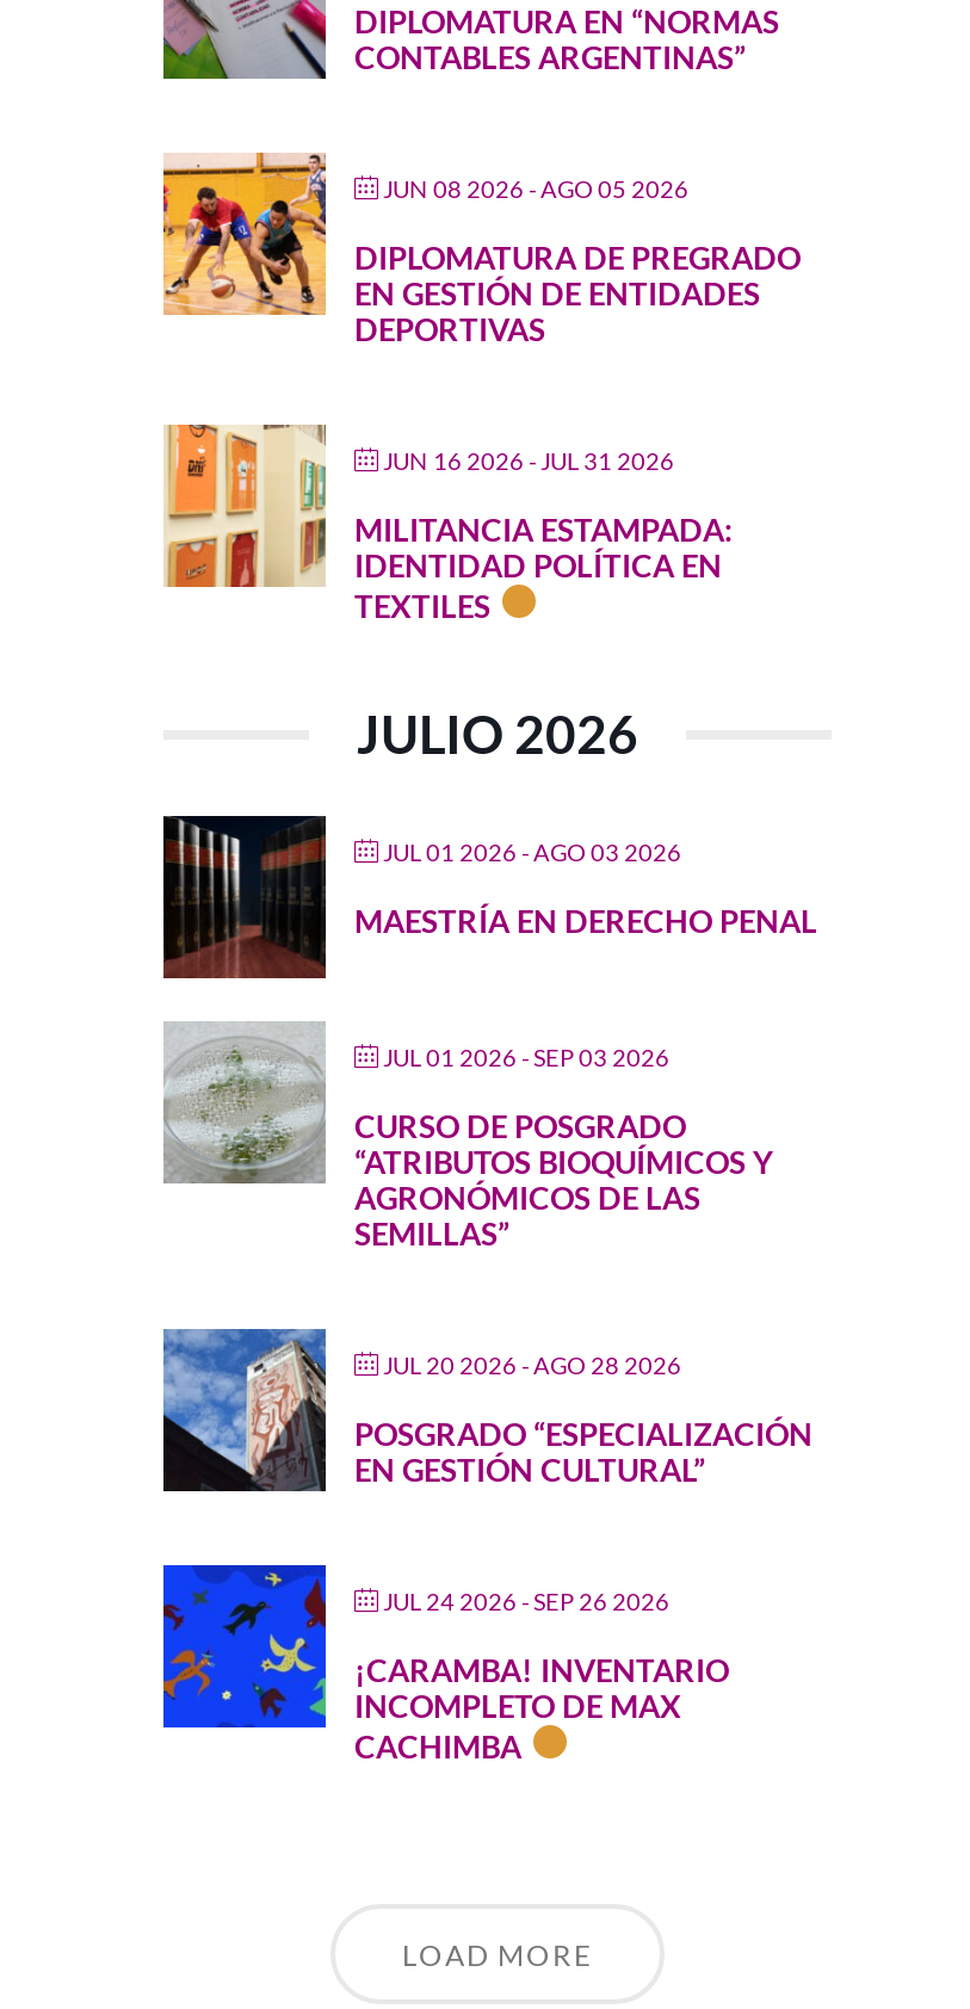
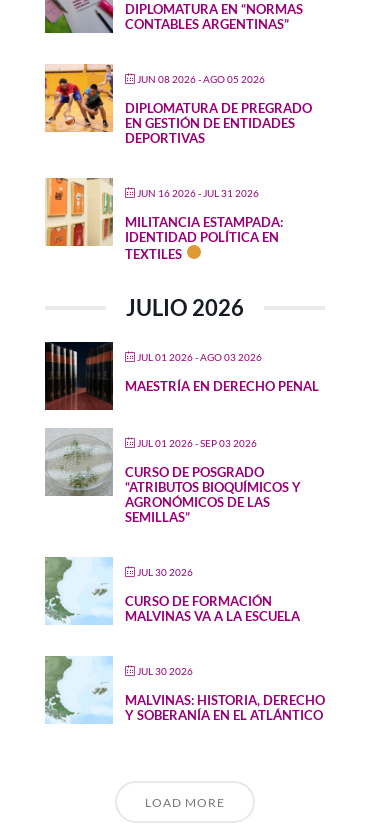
- [image]
- POSGRADO “ESPECIALIZACIÓN
- EN GESTIÓN CULTURAL”
+ [image]
+ CURSO DE FORMACIÓN
+ MALVINAS VA A LA ESCUELA

- JUL 20 2026 - AGO 28 2026
+ JUL 30 2026

- [image]
- ¡CARAMBA! INVENTARIO
- INCOMPLETO DE MAX
- CACHIMBA
+ [image]
+ MALVINAS: HISTORIA, DERECHO
+ Y SOBERANÍA EN EL ATLÁNTICO

- JUL 24 2026 - SEP 26 2026
+ JUL 30 2026
